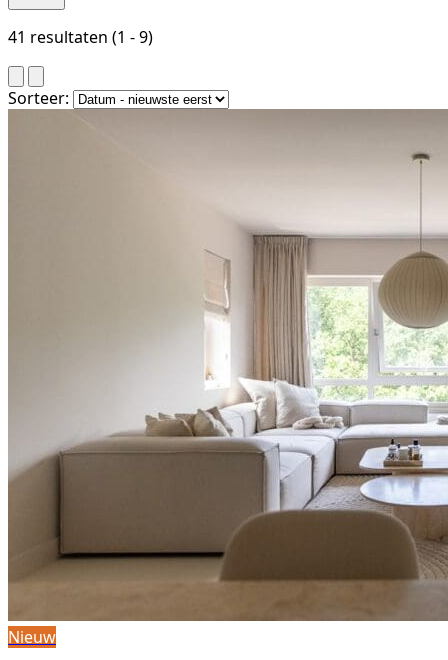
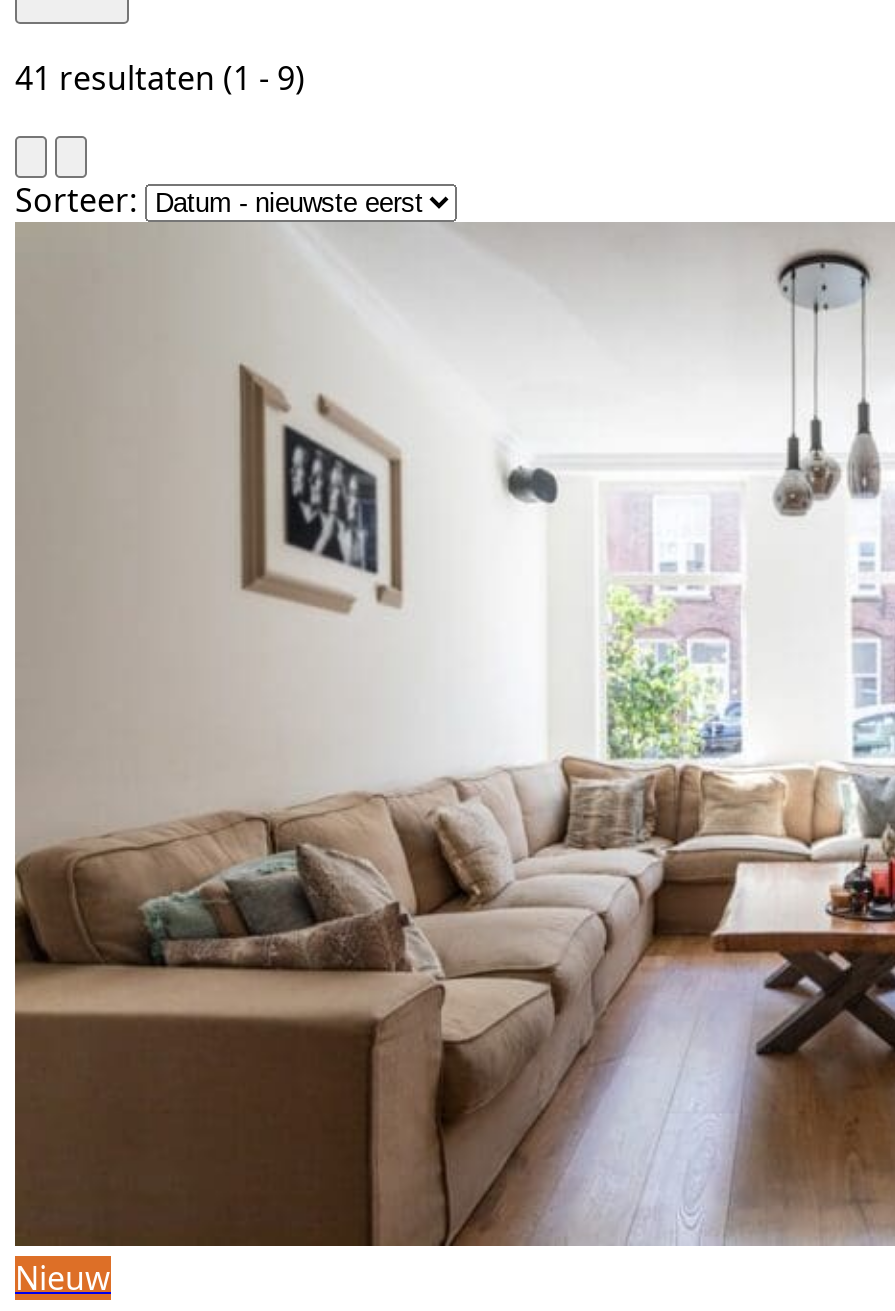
- [image]
+ [image]
